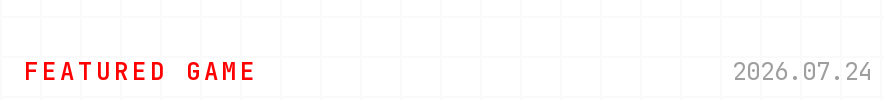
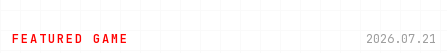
- 2026.07.24
+ 2026.07.21
